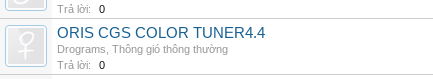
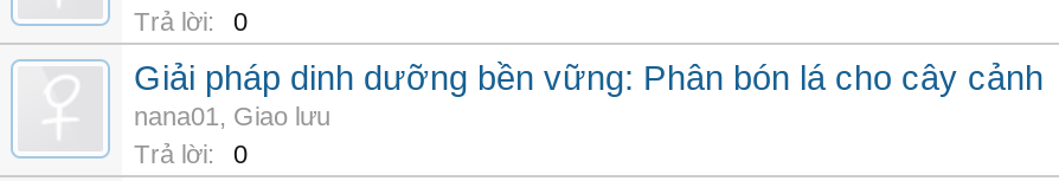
- ORIS CGS COLOR TUNER4.4
- Drograms, Thông gió thông thường
+ Giải pháp dinh dưỡng bền vững: Phân bón lá cho cây cảnh
+ nana01, Giao lưu
